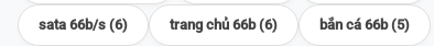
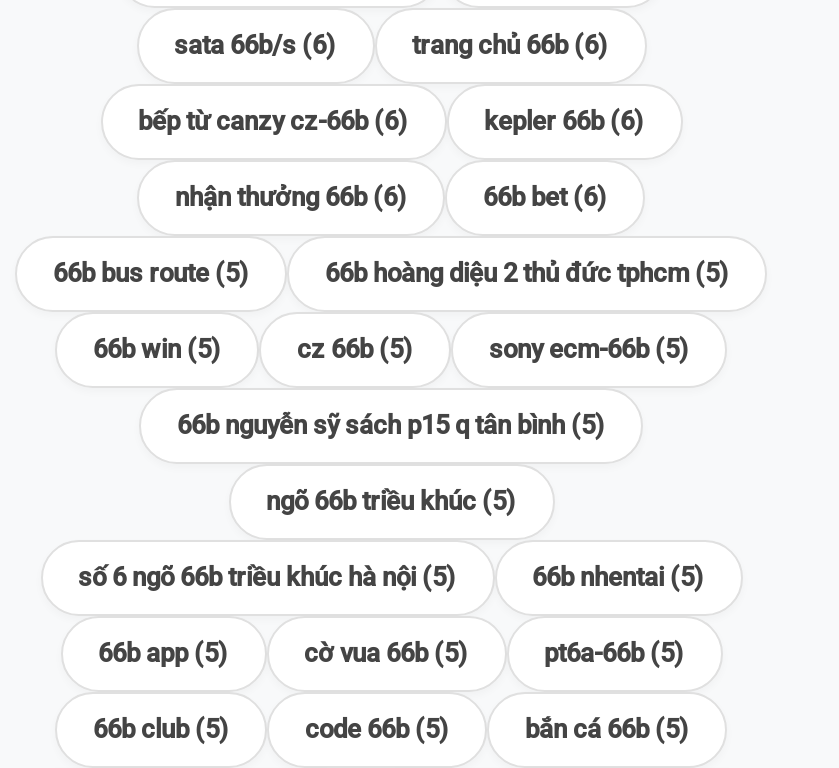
+ bếp từ canzy cz-66b (6)
+ kepler 66b (6)
+ nhận thưởng 66b (6)
+ 66b bet (6)
+ 66b bus route (5)
+ 66b hoàng diệu 2 thủ đức tphcm (5)
+ 66b win (5)
+ cz 66b (5)
+ sony ecm-66b (5)
+ 66b nguyễn sỹ sách p15 q tân bình (5)
+ ngõ 66b triều khúc (5)
+ số 6 ngõ 66b triều khúc hà nội (5)
+ 66b nhentai (5)
+ 66b app (5)
+ cờ vua 66b (5)
+ pt6a-66b (5)
+ 66b club (5)
+ code 66b (5)
